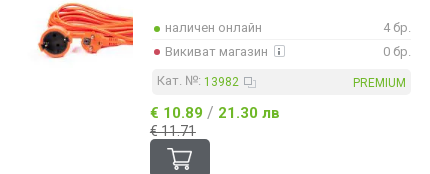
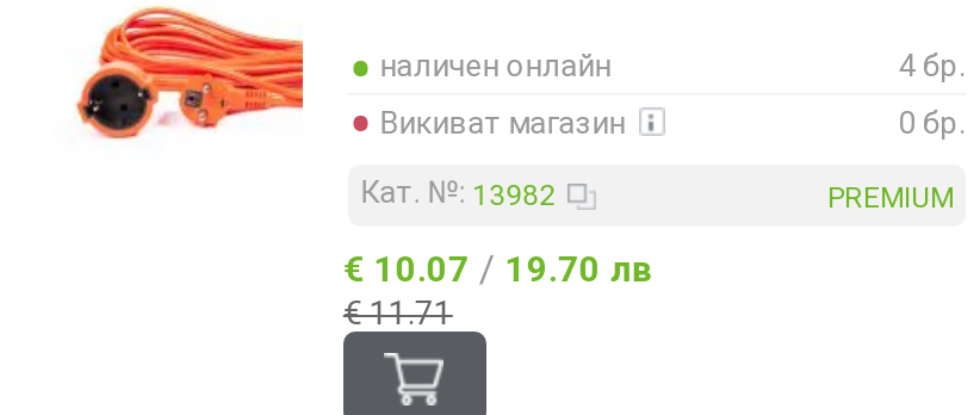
- € 10.89 / 21.30 лв
+ € 10.07 / 19.70 лв
